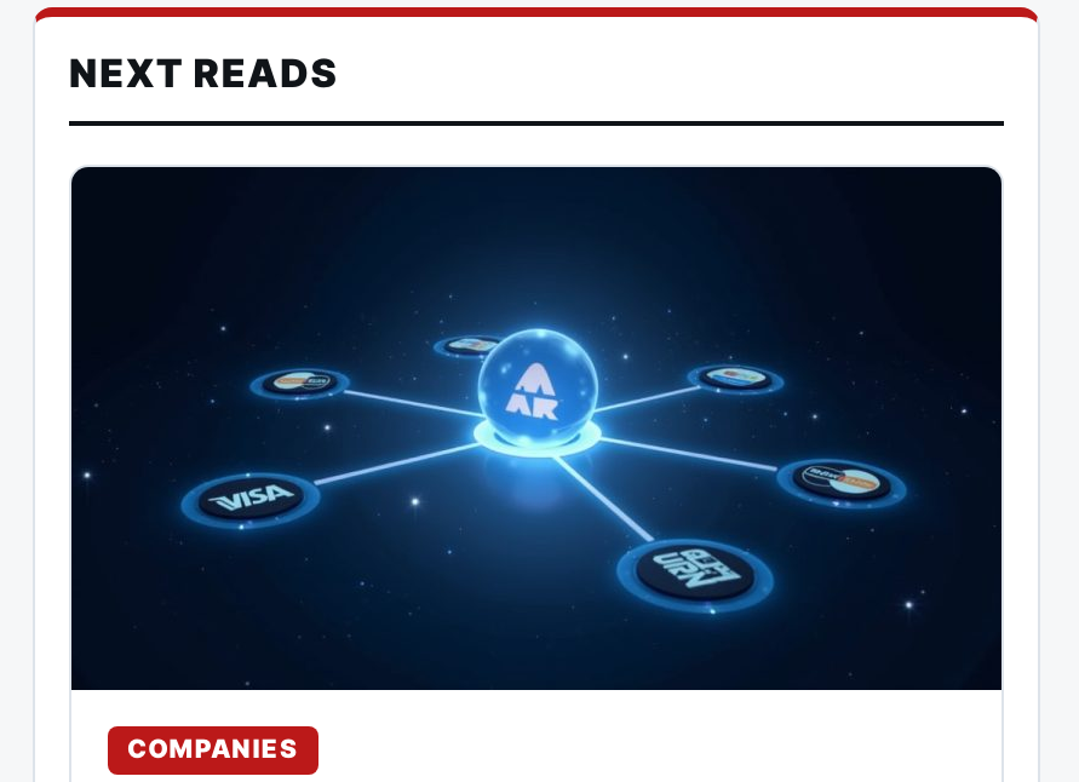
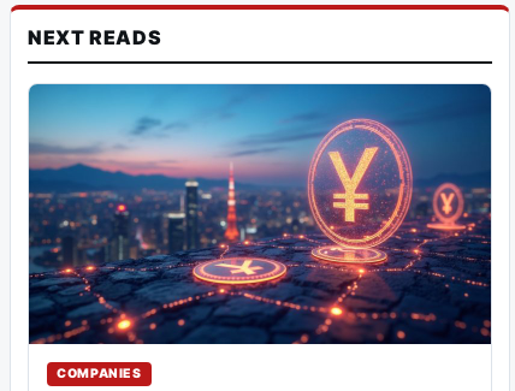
- [image]
+ [image]
